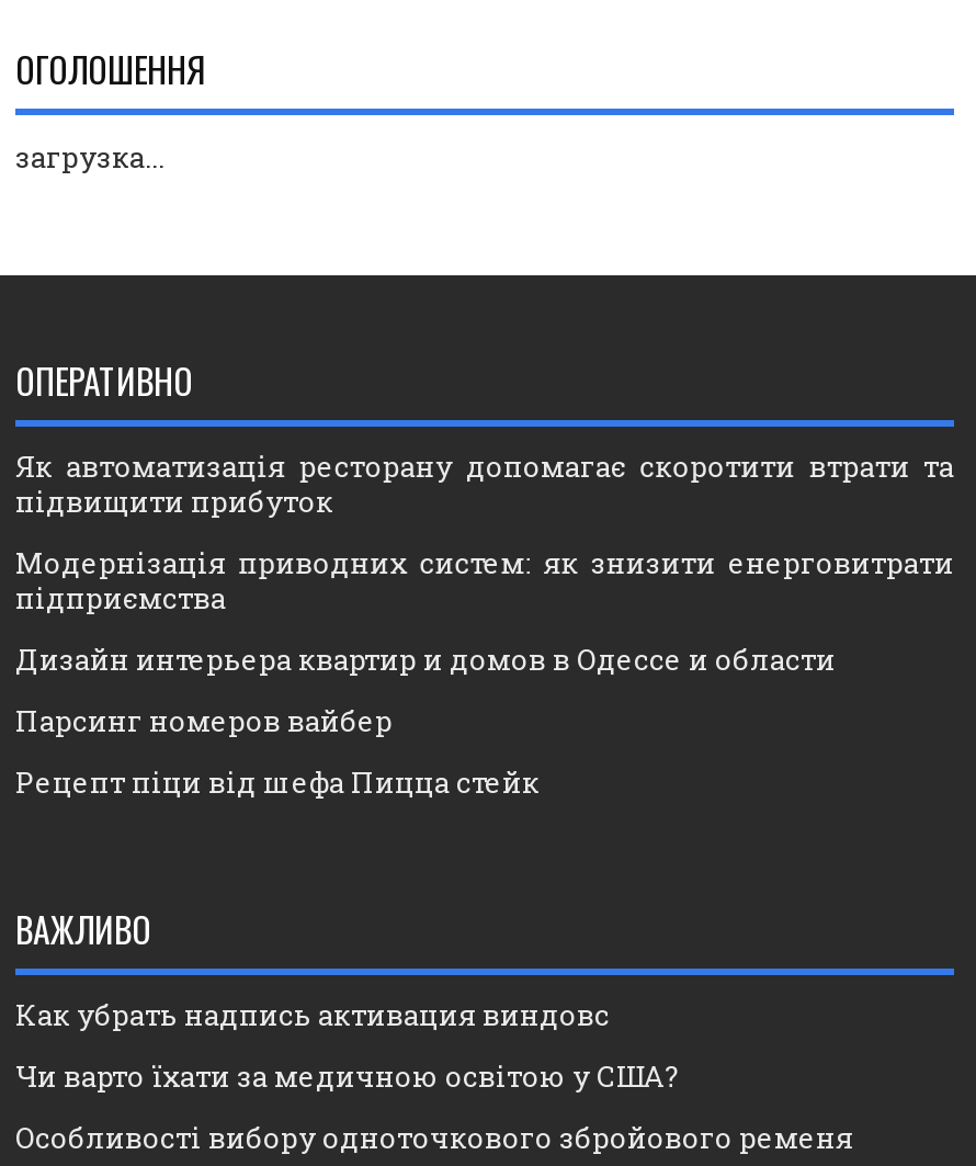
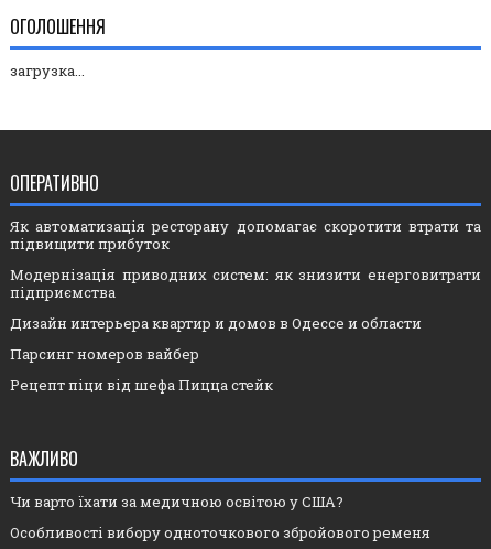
- Как убрать надпись активация виндовс
